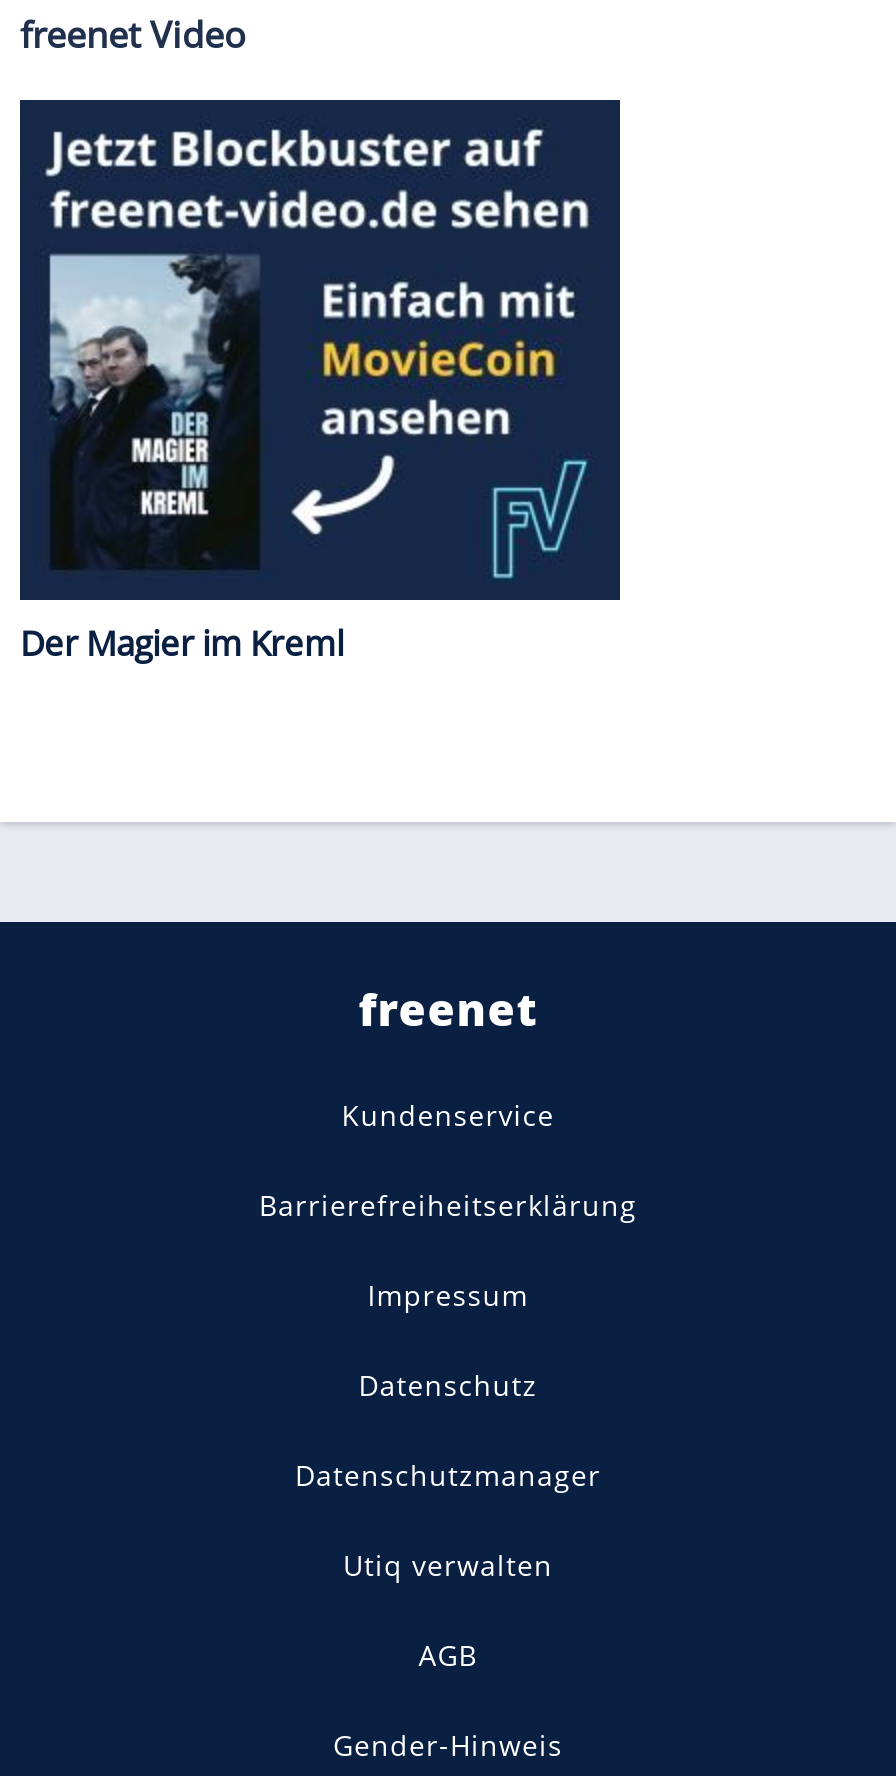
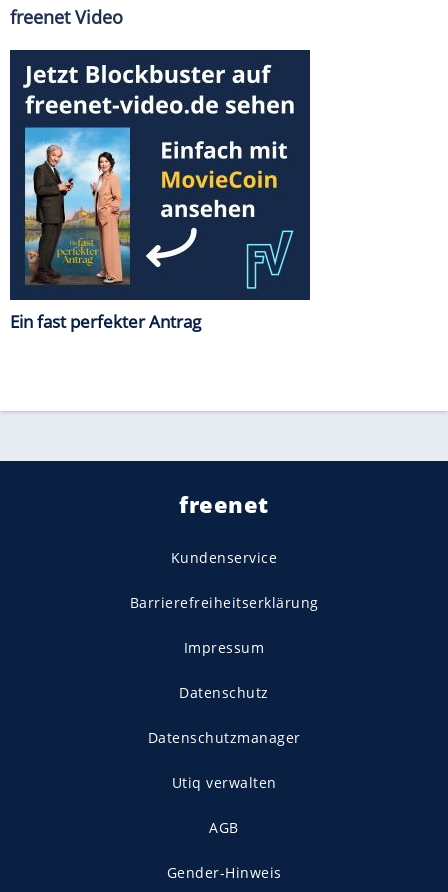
- [image]
- Der Magier im Kreml
+ [image]
+ Ein fast perfekter Antrag
